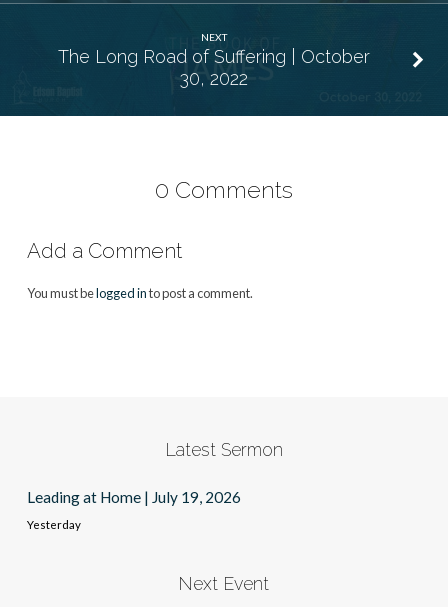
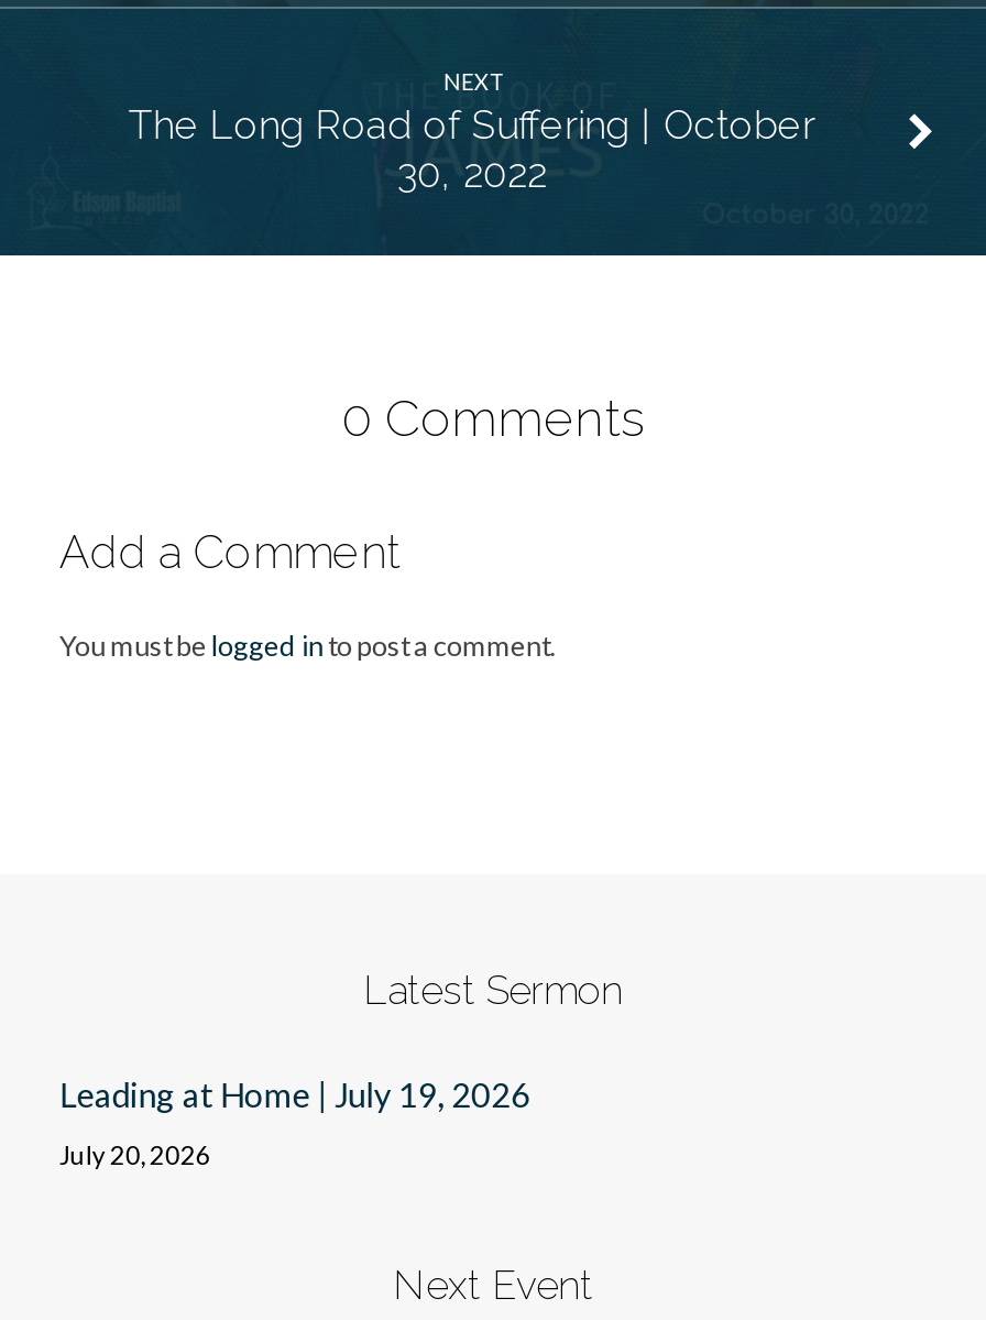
- Yesterday
+ July 20, 2026
